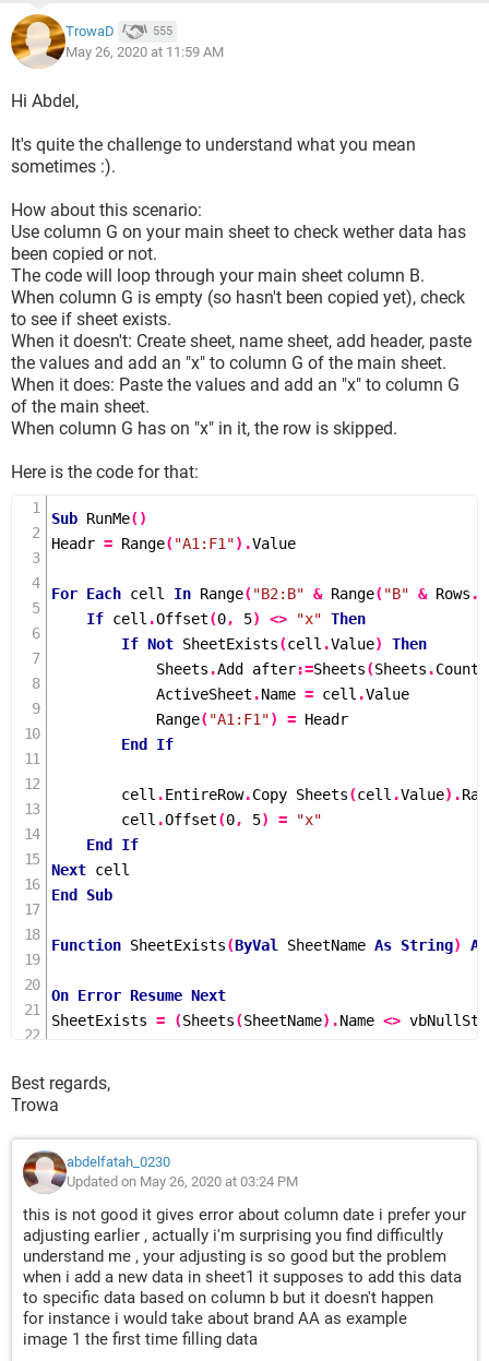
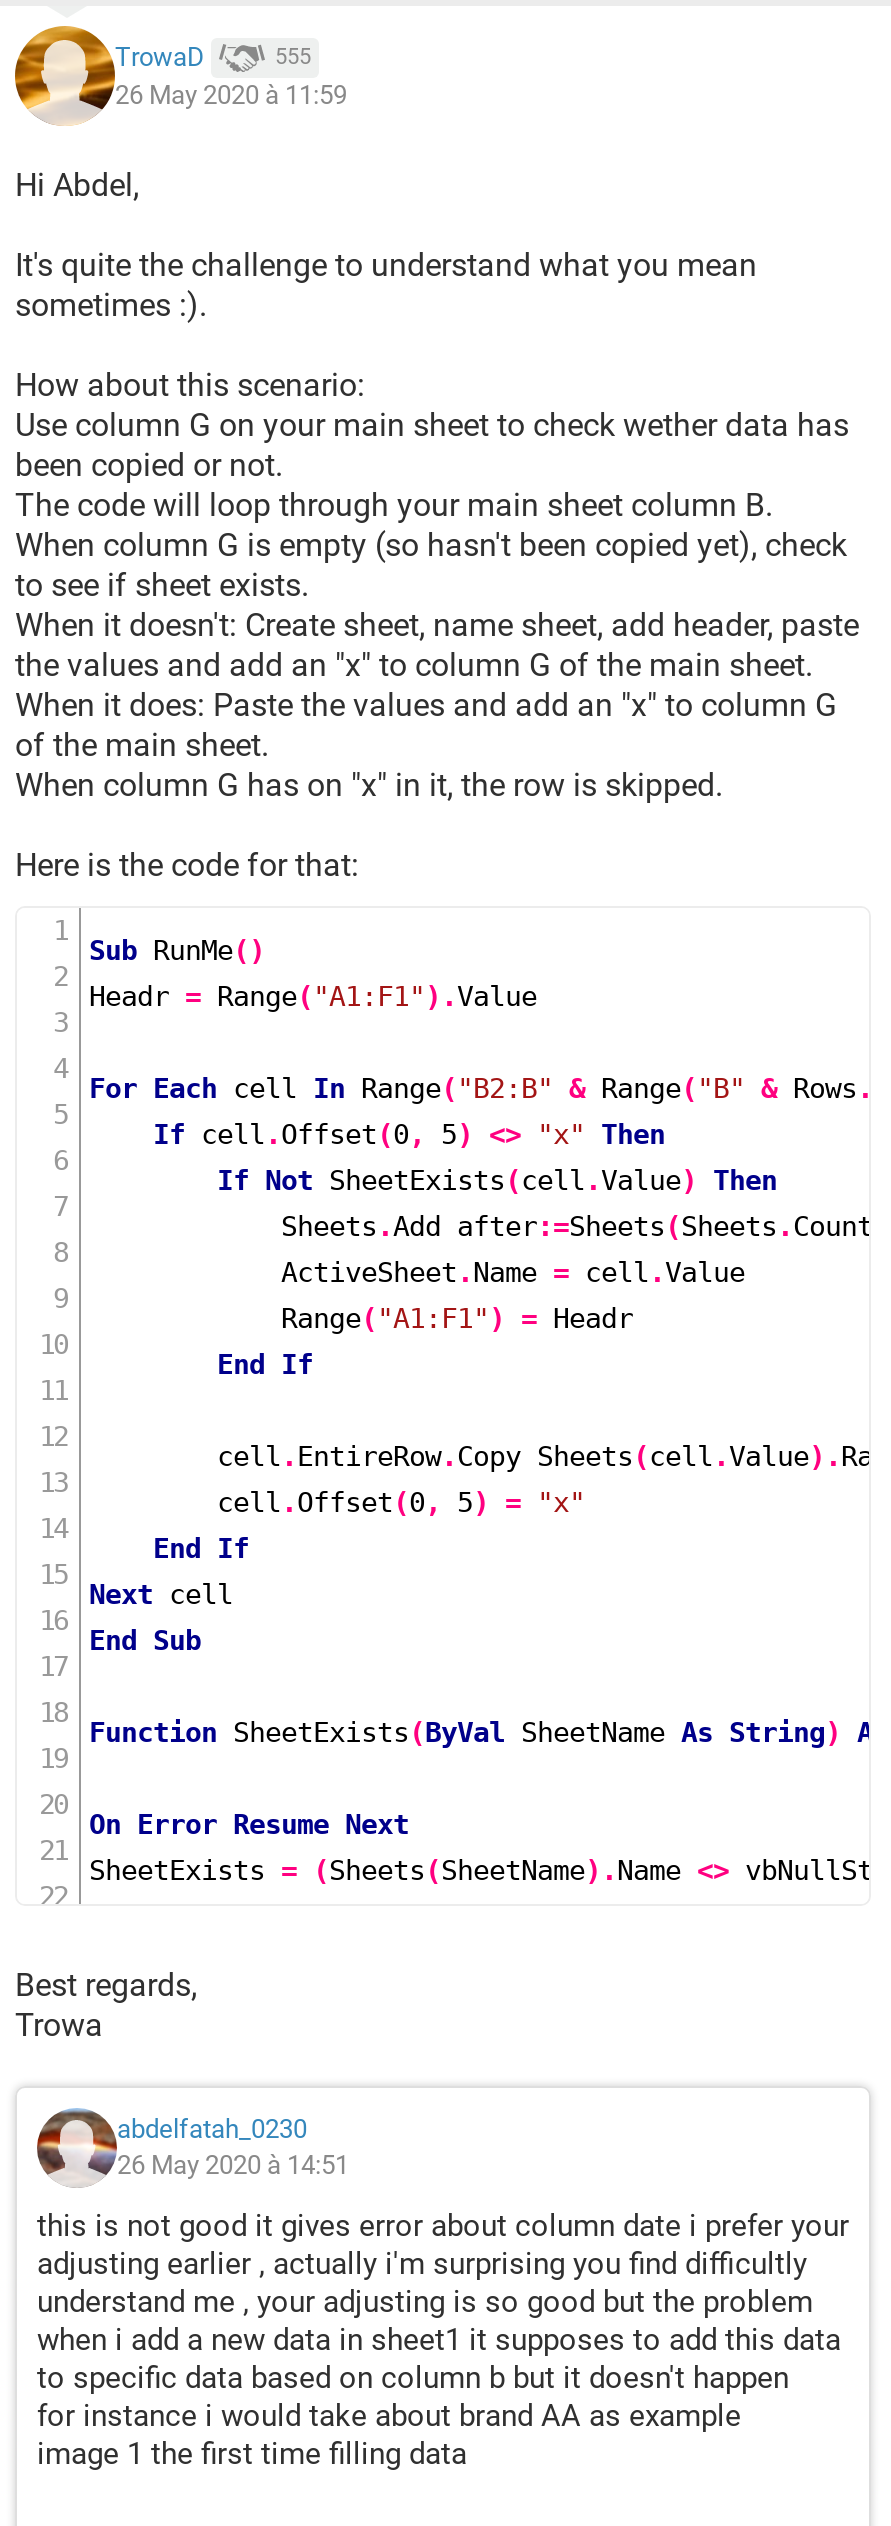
- May 26, 2020 at 11:59 AM
+ 26 May 2020 à 11:59

- Updated on May 26, 2020 at 03:24 PM
+ 26 May 2020 à 14:51
